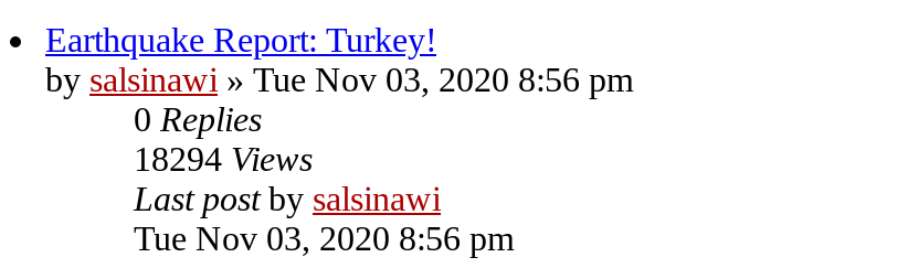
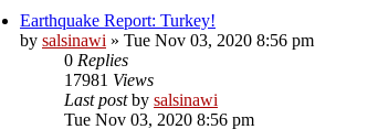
- 18294 Views
+ 17981 Views
